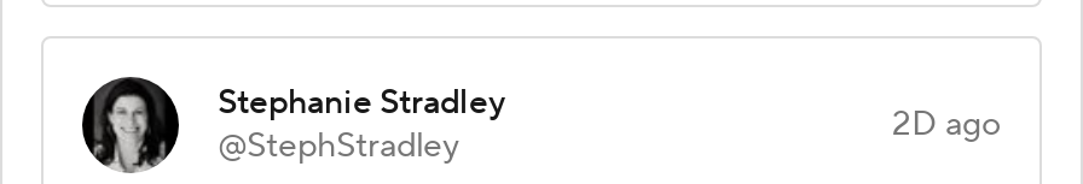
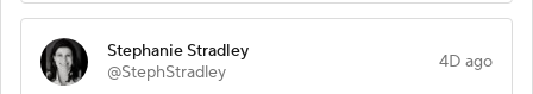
- 2D ago
+ 4D ago
